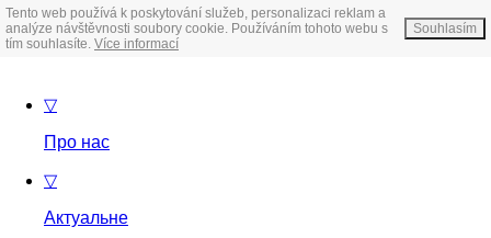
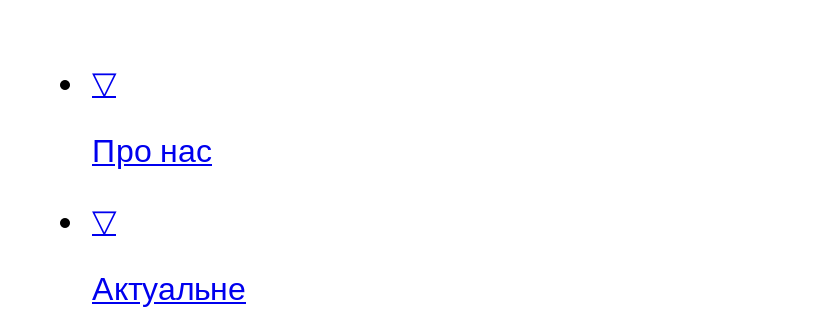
- Tento web používá k poskytování služeb, personalizaci reklam a
- analýze návštěvnosti soubory cookie. Používáním tohoto webu s
- tím souhlasíte. Více informací

- Souhlasím
